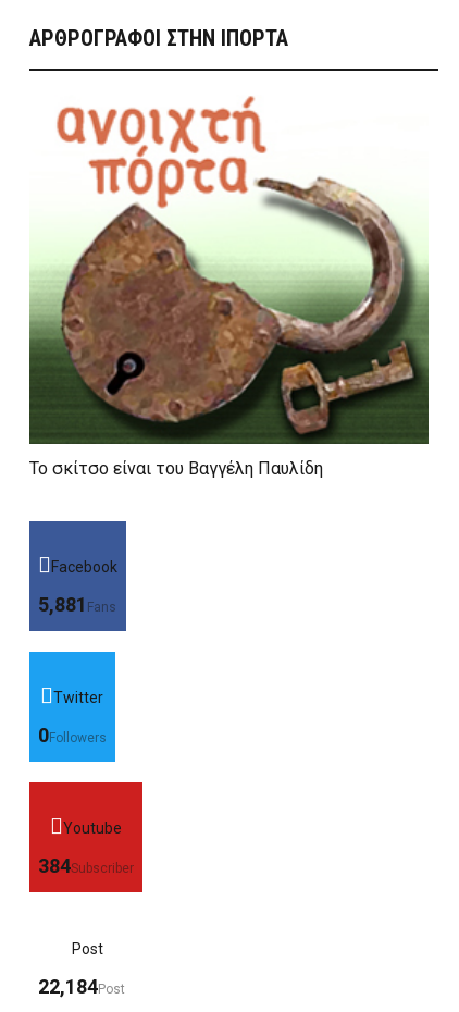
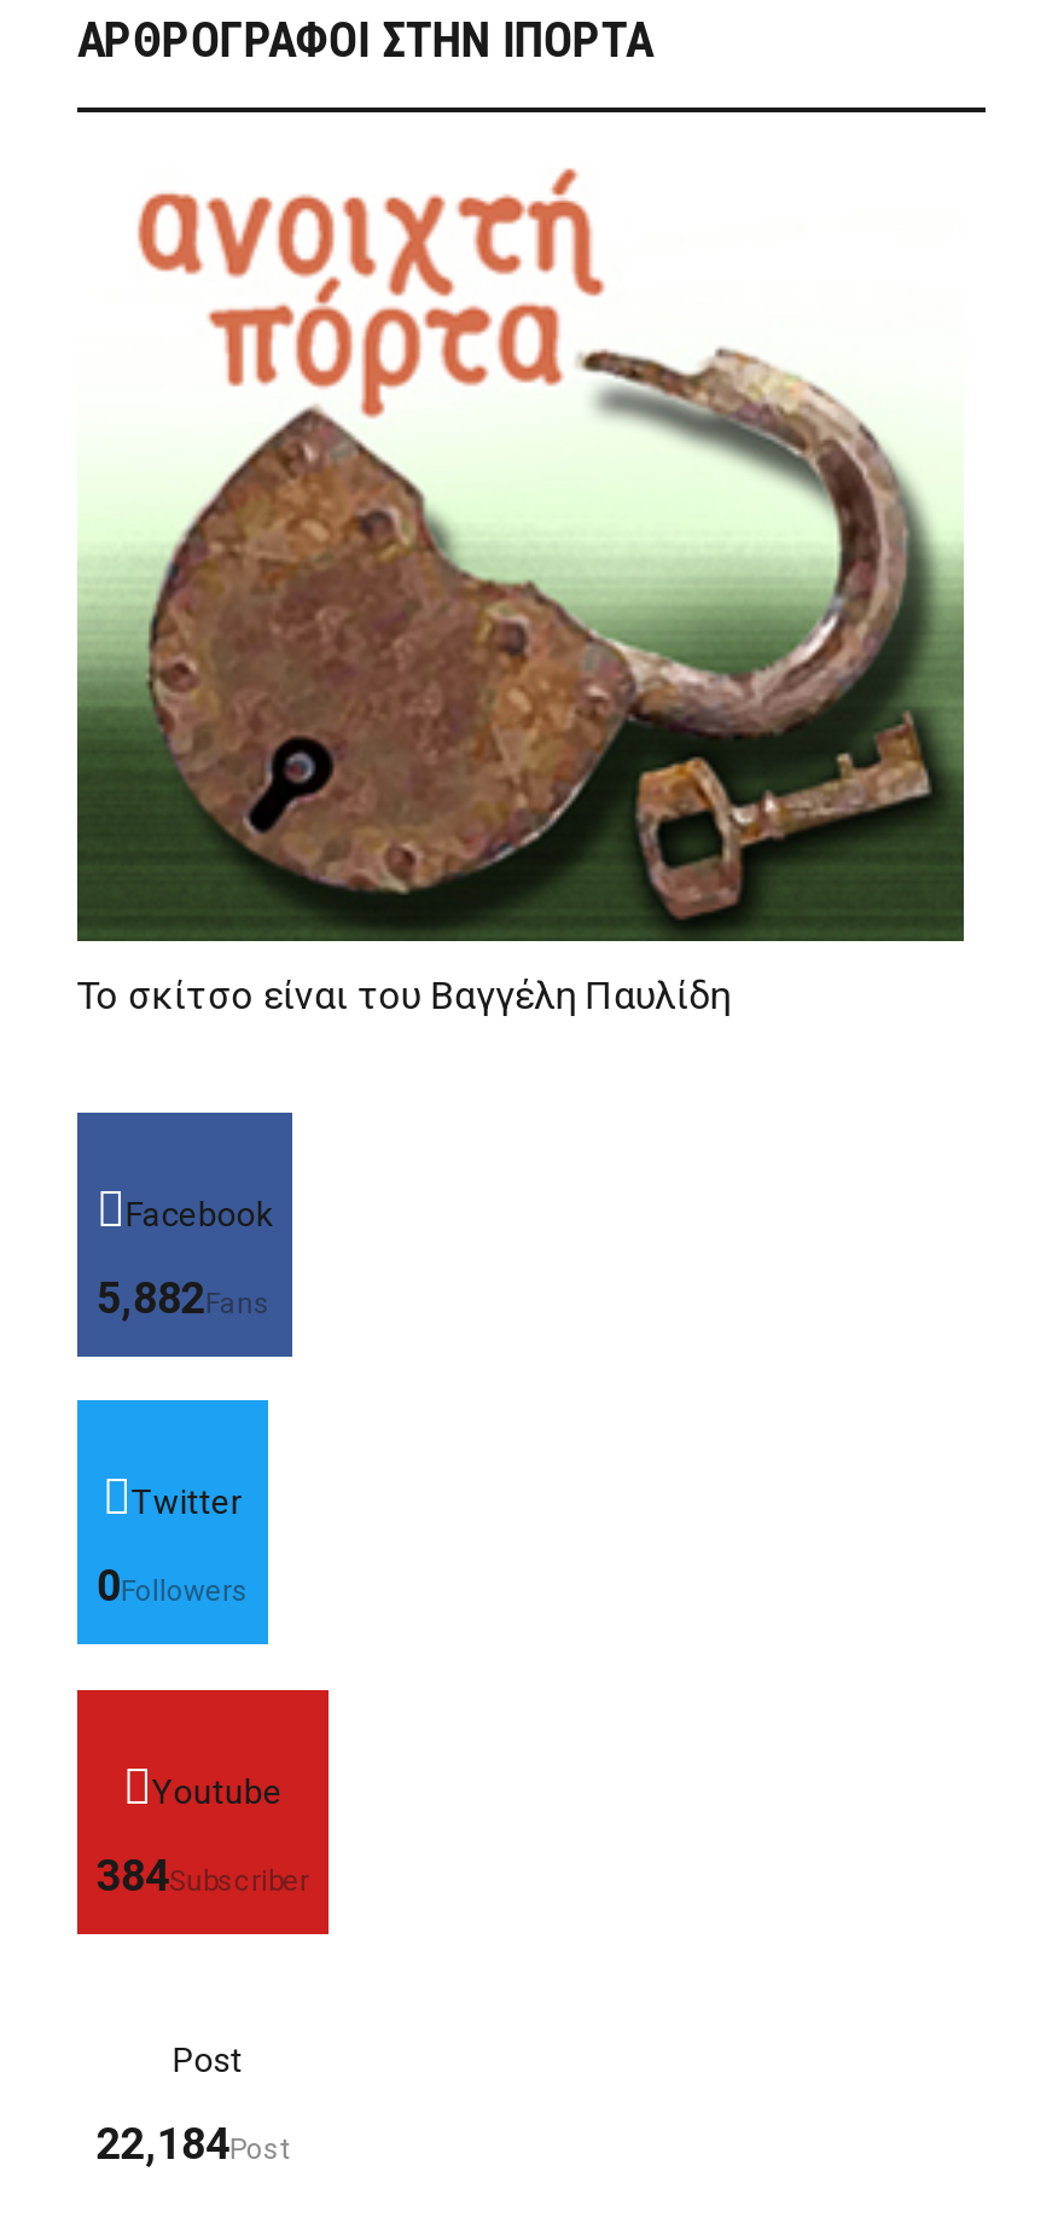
- 5,881Fans
+ 5,882Fans
